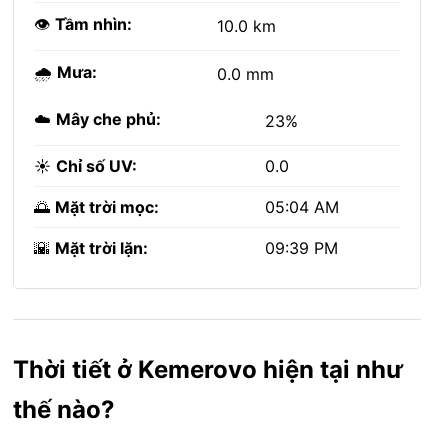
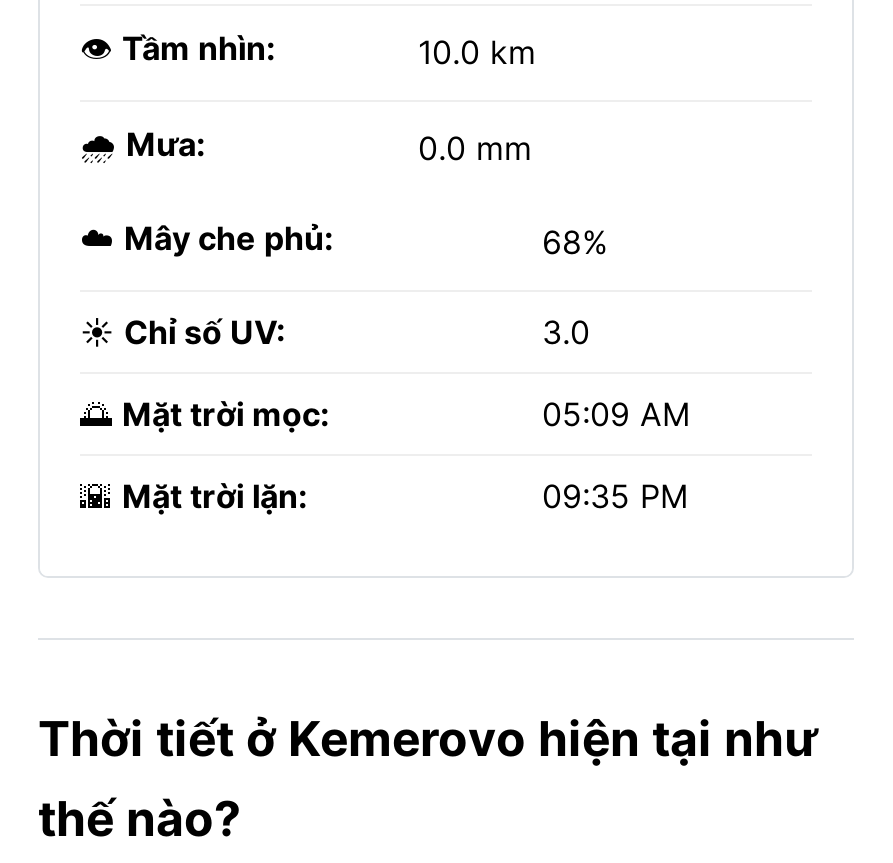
- 23%
+ 68%

- 0.0
+ 3.0

- 05:04 AM
+ 05:09 AM

- 09:39 PM
+ 09:35 PM
